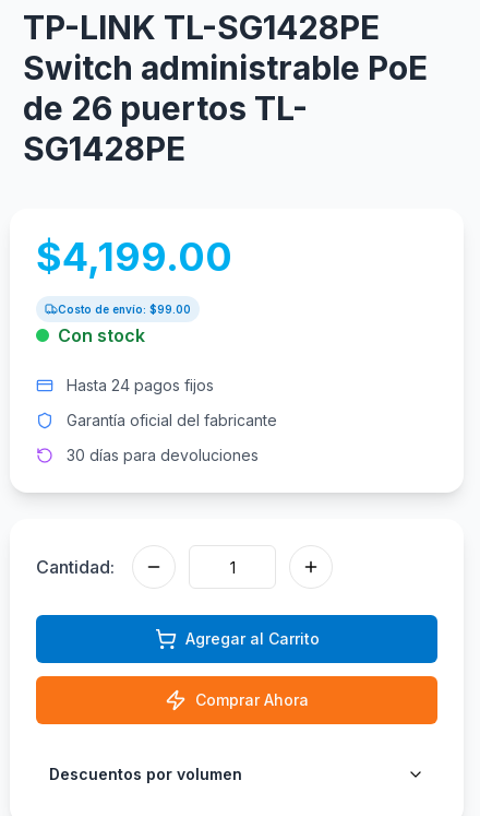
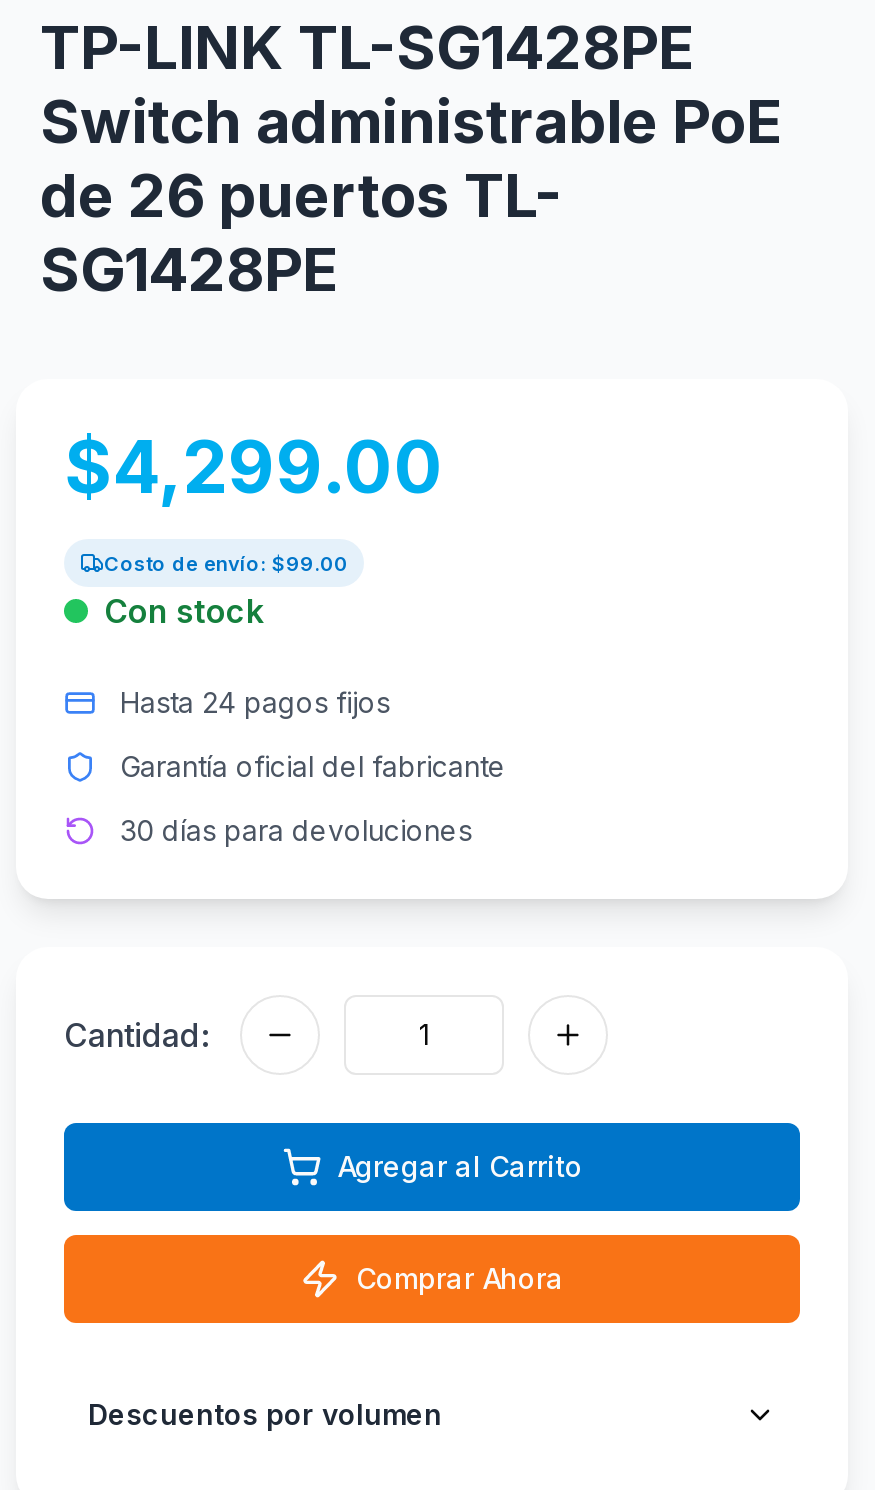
- $4,199.00
+ $4,299.00
